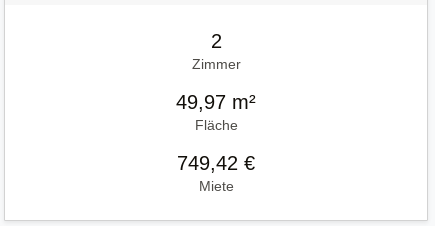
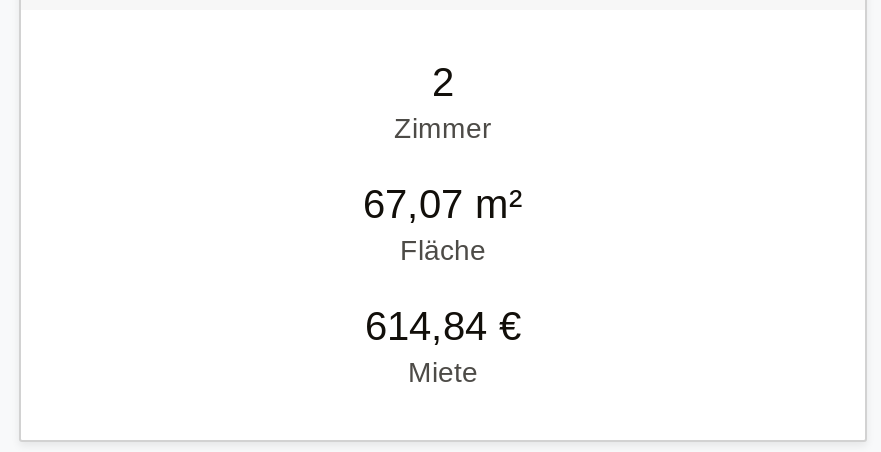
- 49,97 m²
+ 67,07 m²

- 749,42 €
+ 614,84 €
